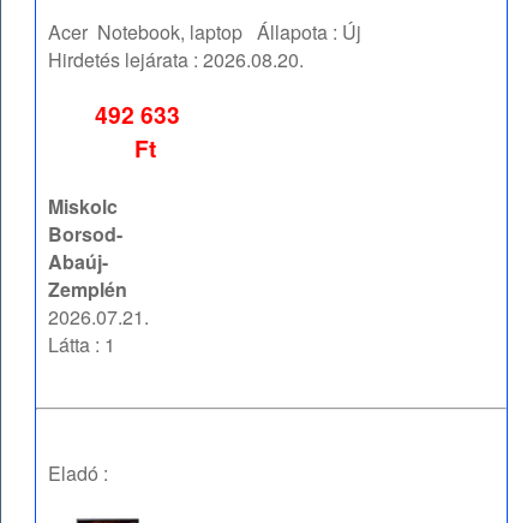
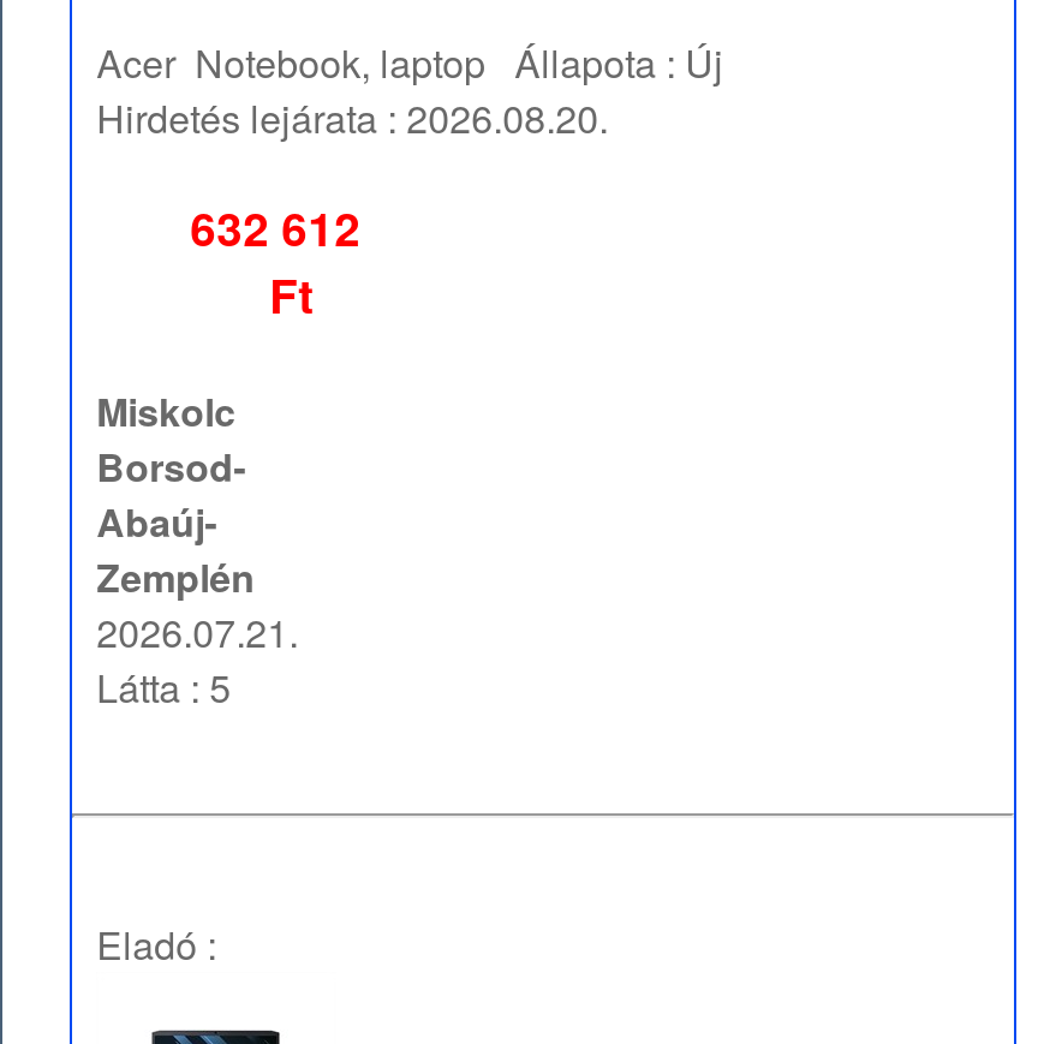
- 492 633
+ 632 612

- Látta : 1
+ Látta : 5
